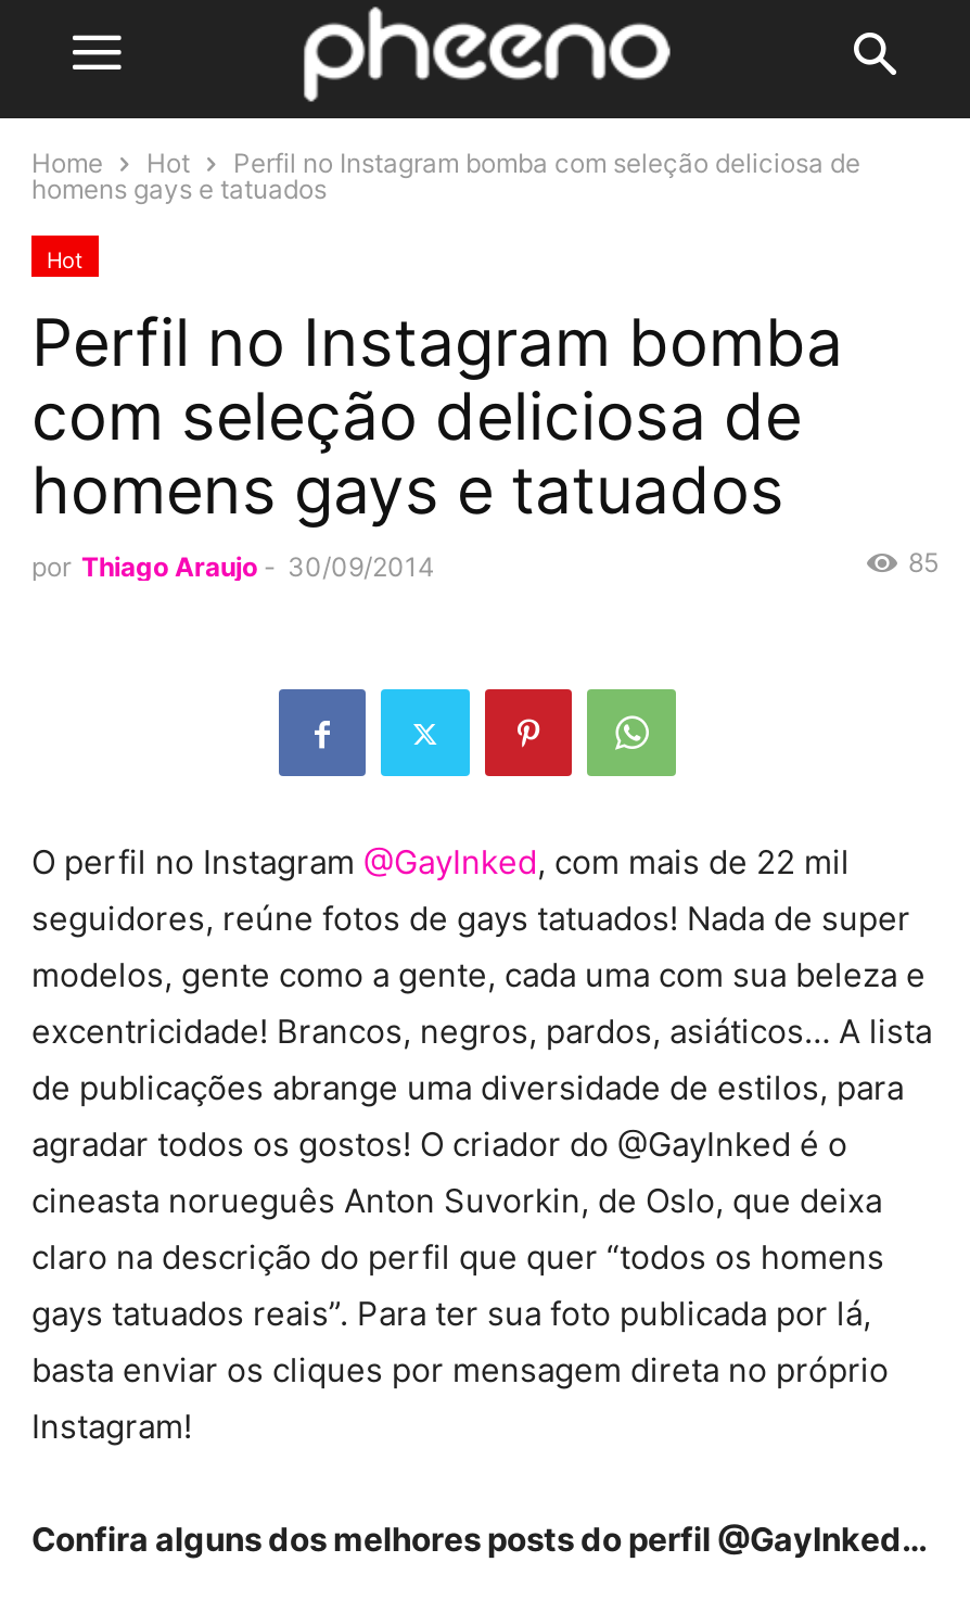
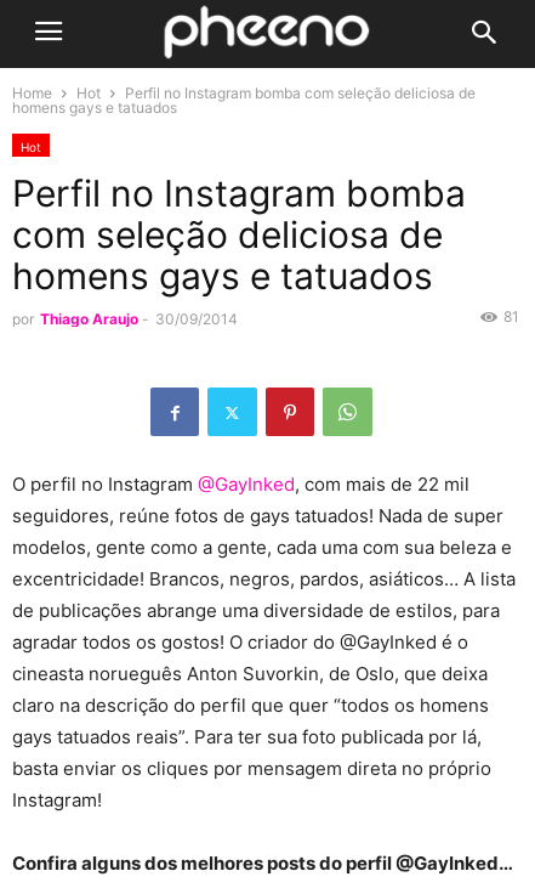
- 85
+ 81
